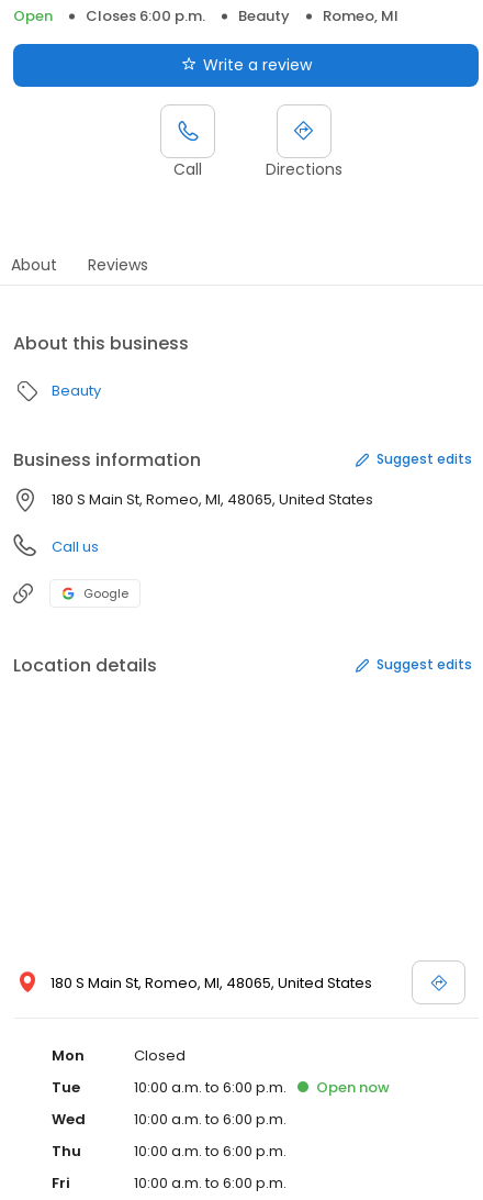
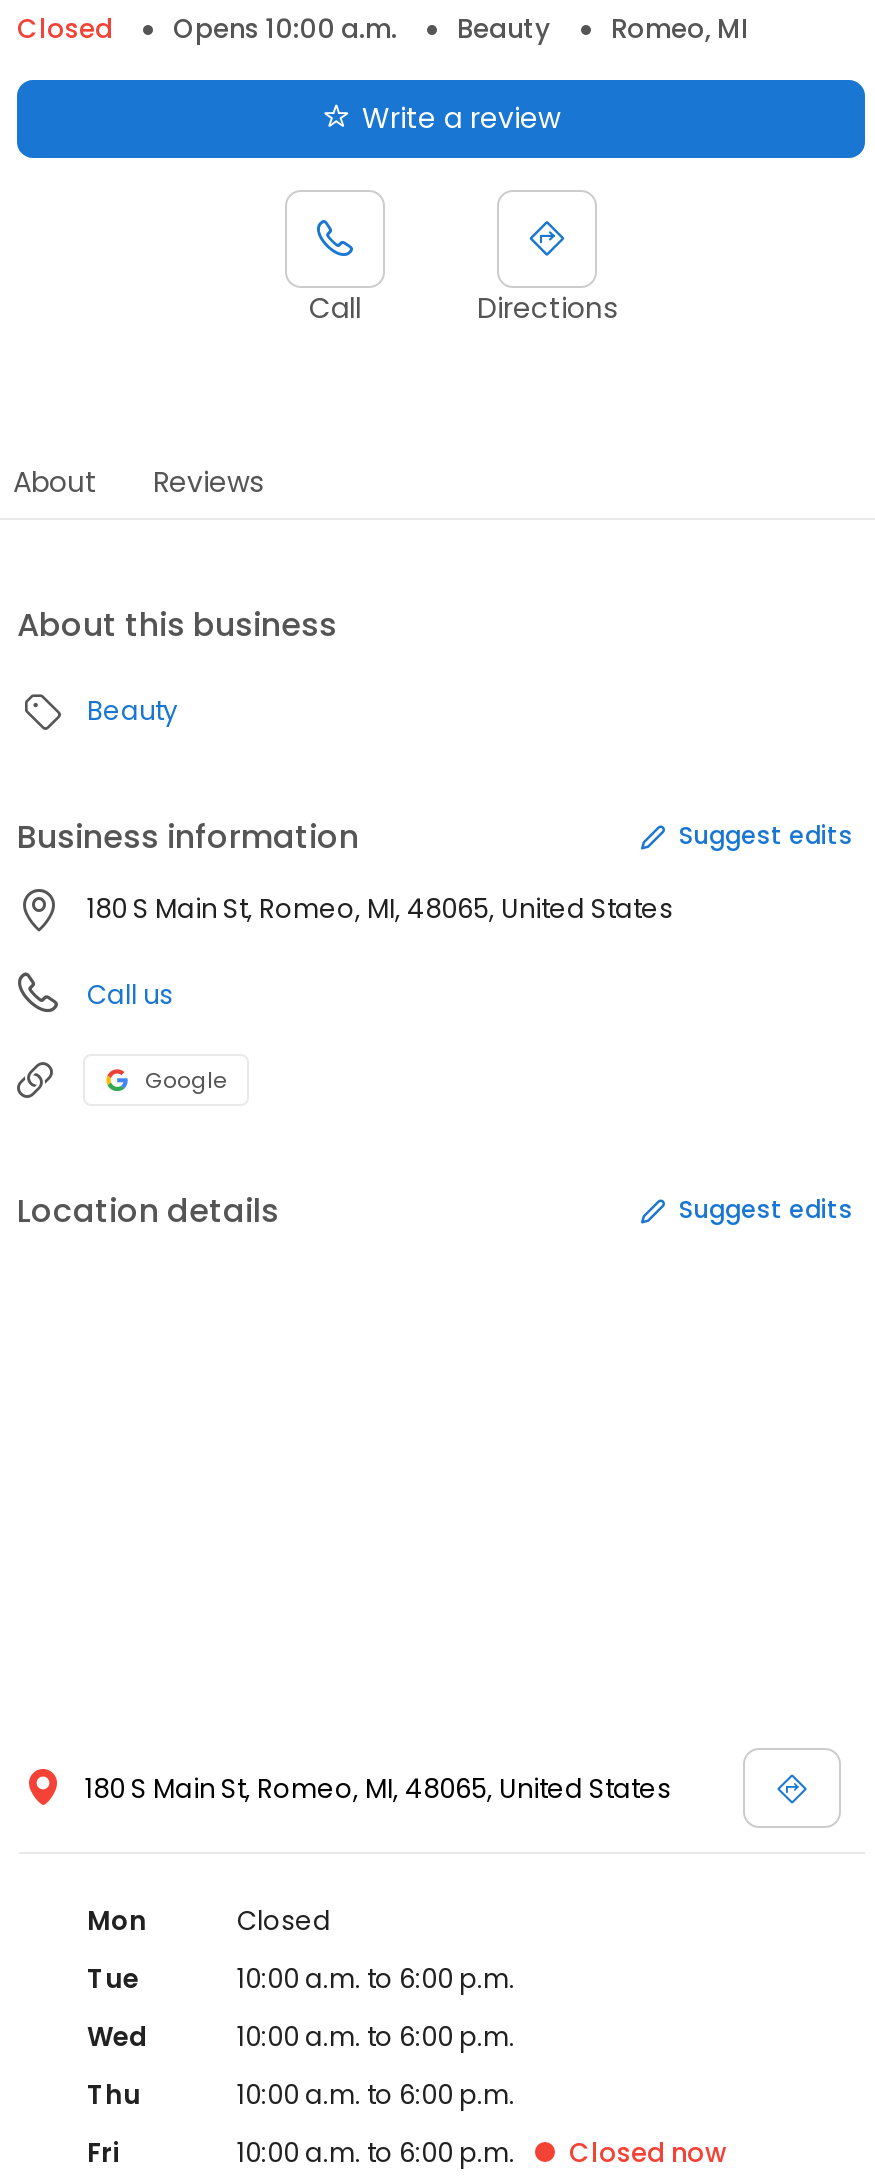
- Open
- Closes 6:00 p.m.
+ Closed
+ Opens 10:00 a.m.

- Open now

+ Closed now
